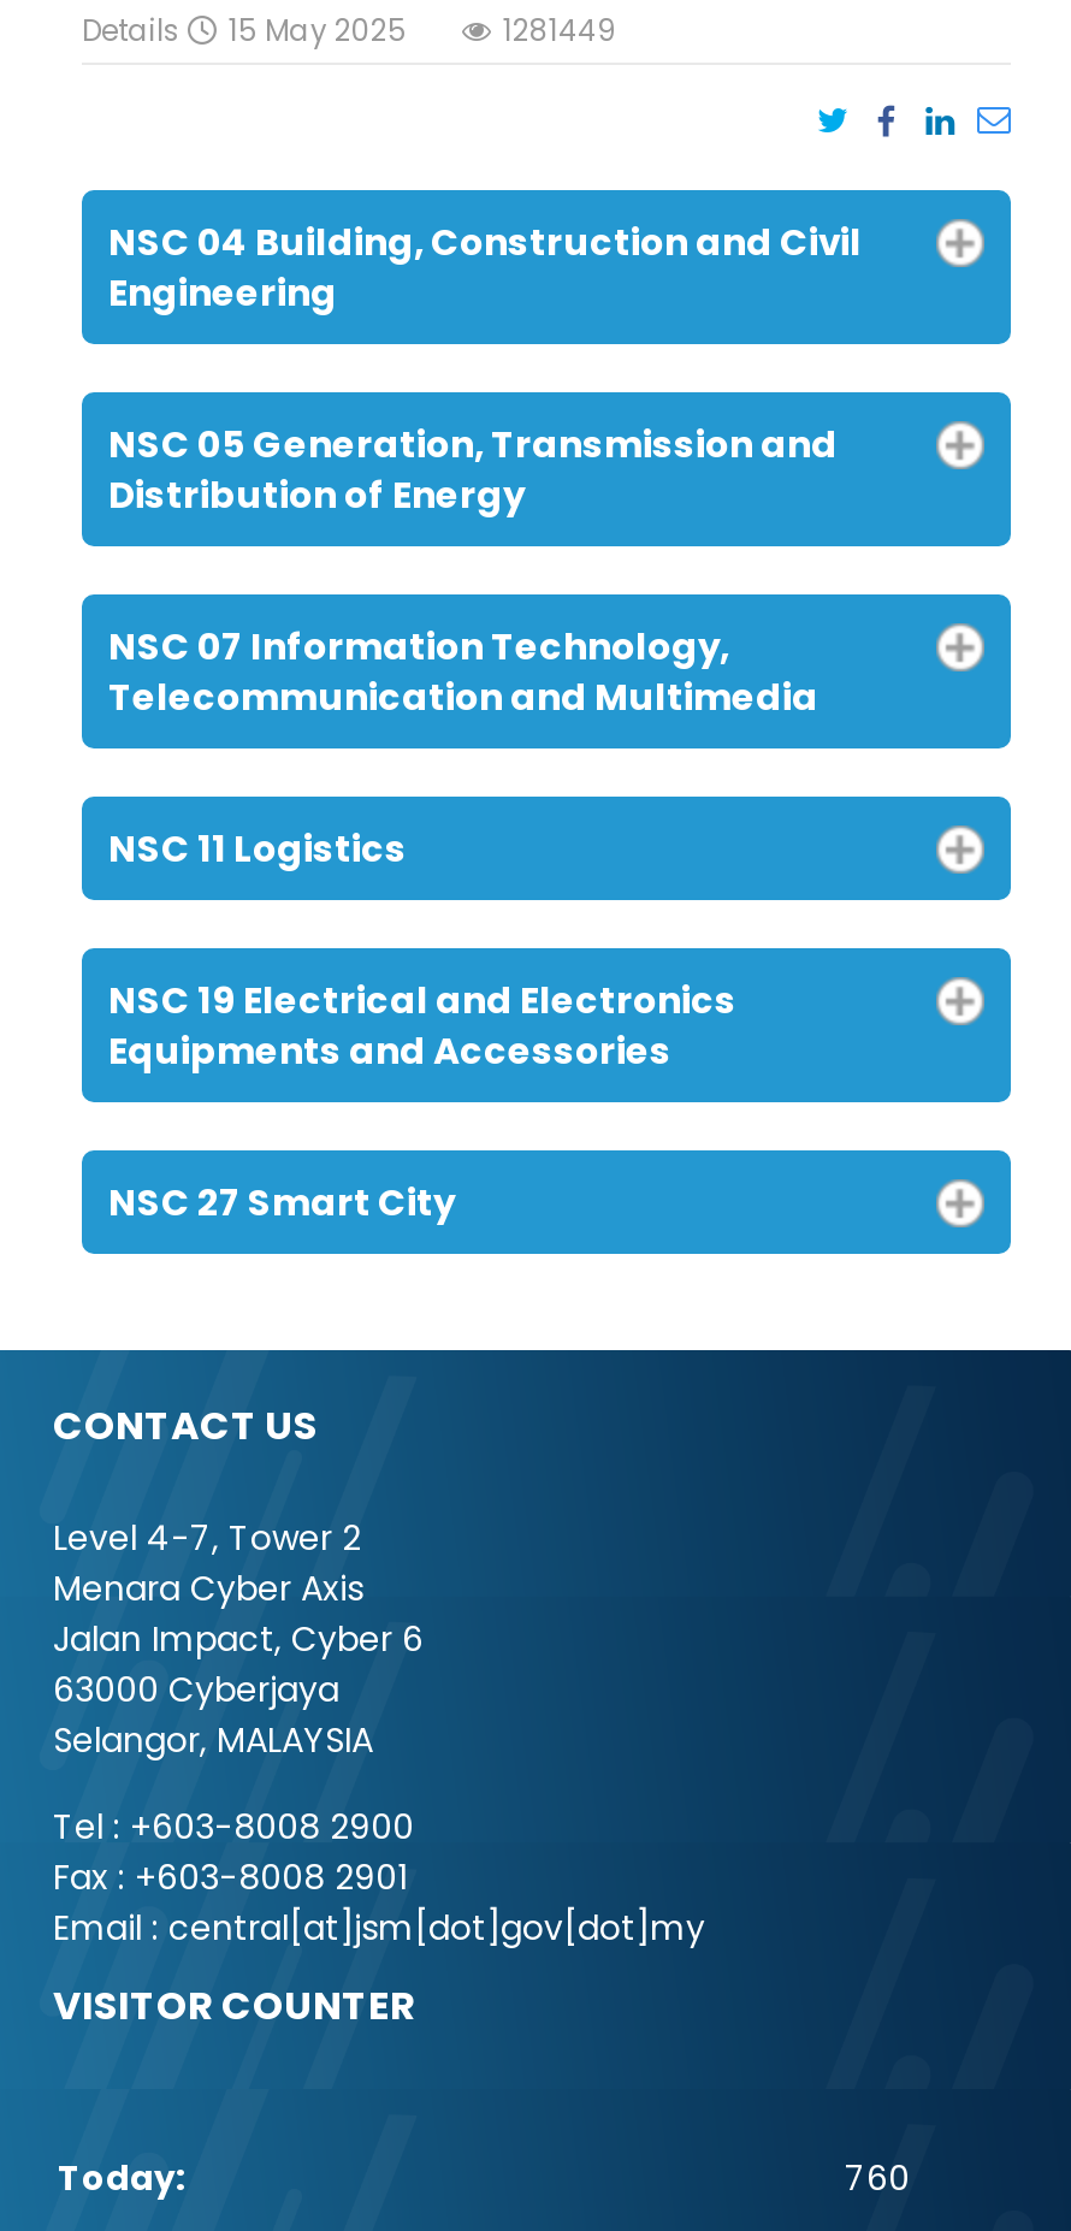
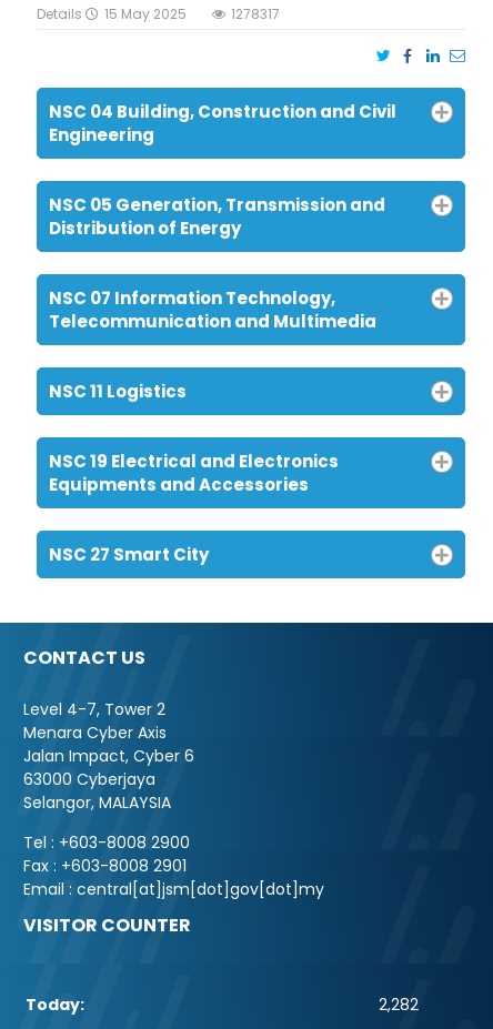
- 1281449
+ 1278317

- 760
+ 2,282
